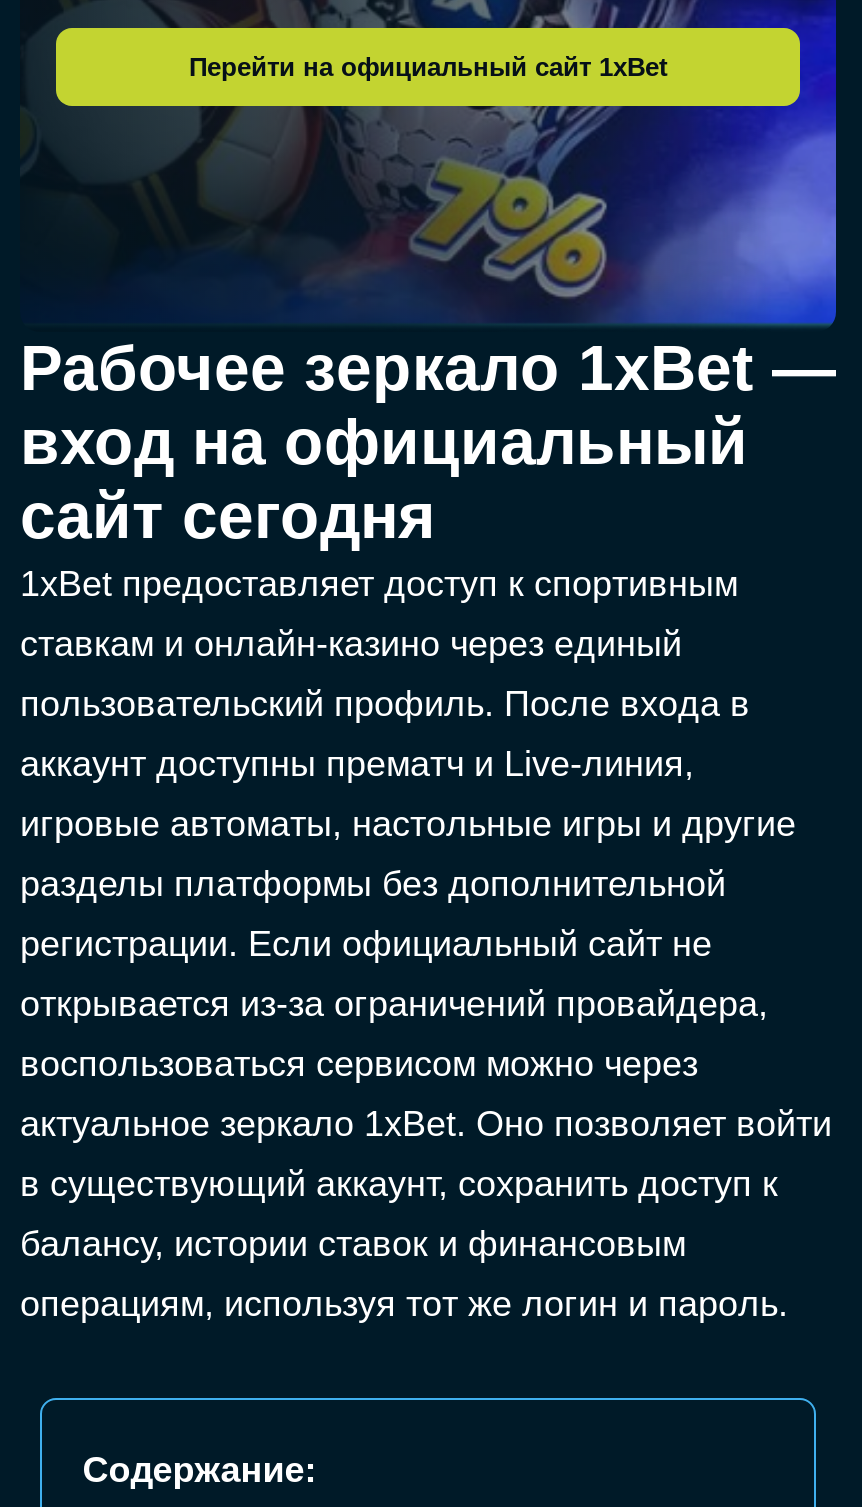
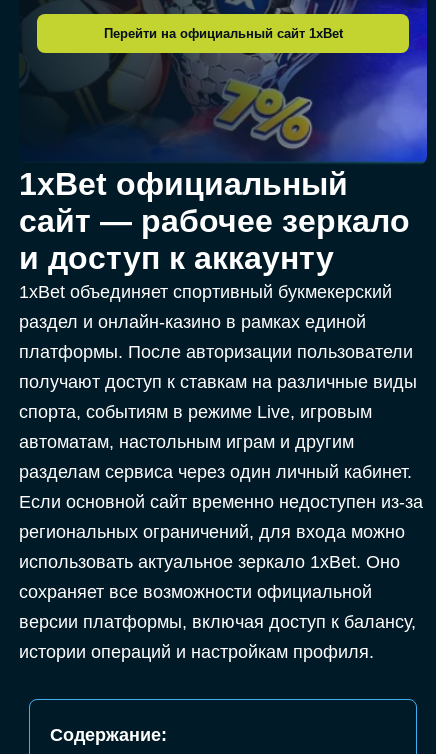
- Рабочее зеркало 1xBet —
- вход на официальный
- сайт сегодня
- 1xBet предоставляет доступ к спортивным
+ 1xBet официальный
+ сайт — рабочее зеркало
+ и доступ к аккаунту
+ 1xBet объединяет спортивный букмекерский

- ставкам и онлайн-казино через единый
+ раздел и онлайн-казино в рамках единой

- пользовательский профиль. После входа в
+ платформы. После авторизации пользователи

- аккаунт доступны прематч и Live-линия,
+ получают доступ к ставкам на различные виды

- игровые автоматы, настольные игры и другие
+ спорта, событиям в режиме Live, игровым

- разделы платформы без дополнительной
+ автоматам, настольным играм и другим

- регистрации. Если официальный сайт не
+ разделам сервиса через один личный кабинет.

- открывается из-за ограничений провайдера,
+ Если основной сайт временно недоступен из-за

- воспользоваться сервисом можно через
+ региональных ограничений, для входа можно

- актуальное зеркало 1xBet. Оно позволяет войти
+ использовать актуальное зеркало 1xBet. Оно

- в существующий аккаунт, сохранить доступ к
+ сохраняет все возможности официальной

- балансу, истории ставок и финансовым
+ версии платформы, включая доступ к балансу,

- операциям, используя тот же логин и пароль.
+ истории операций и настройкам профиля.
